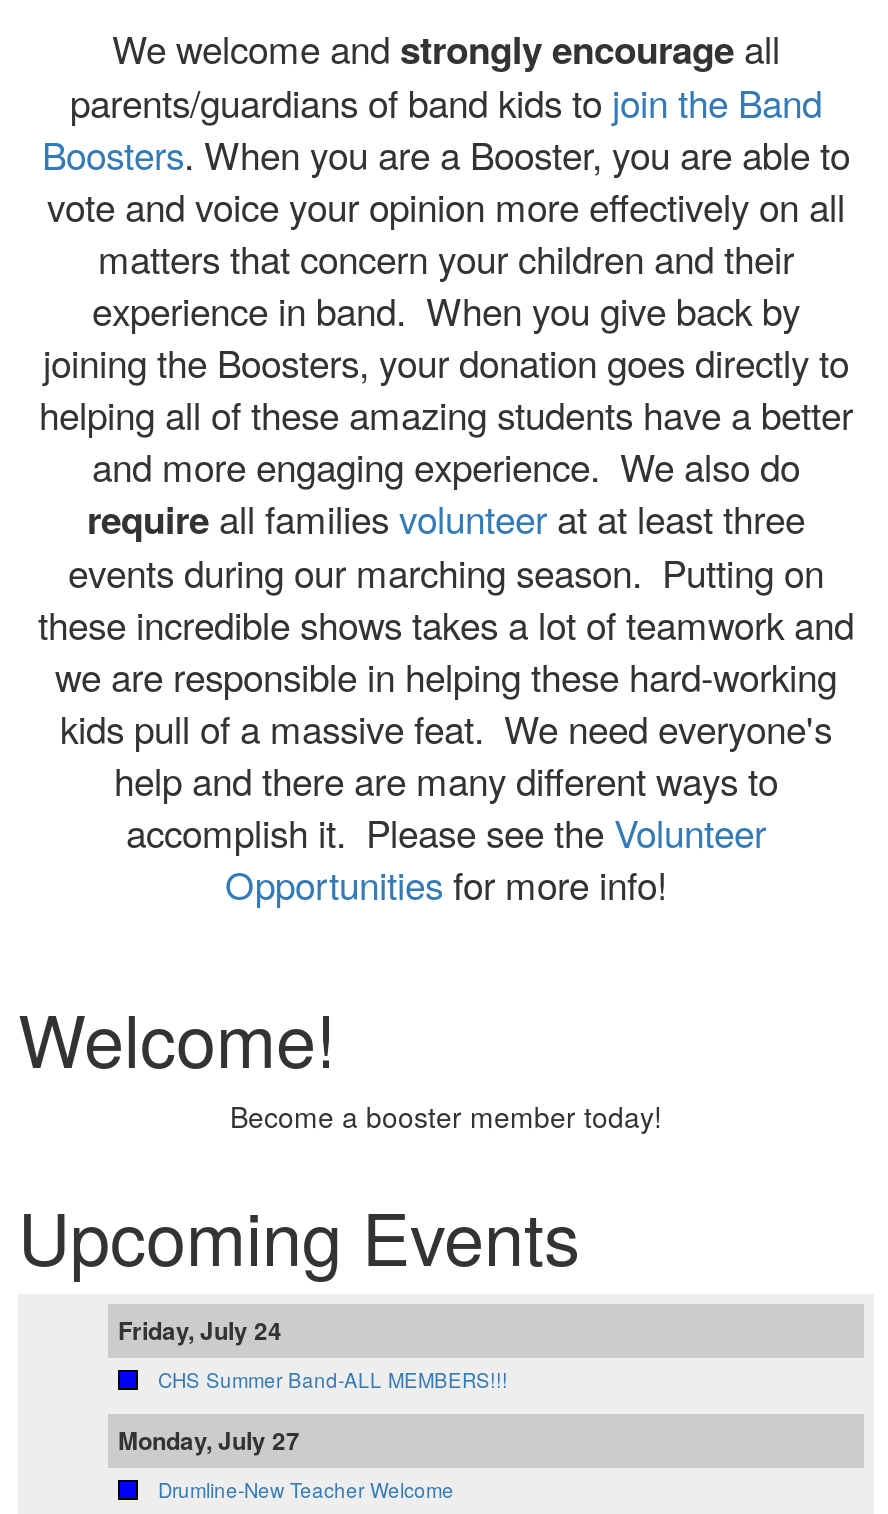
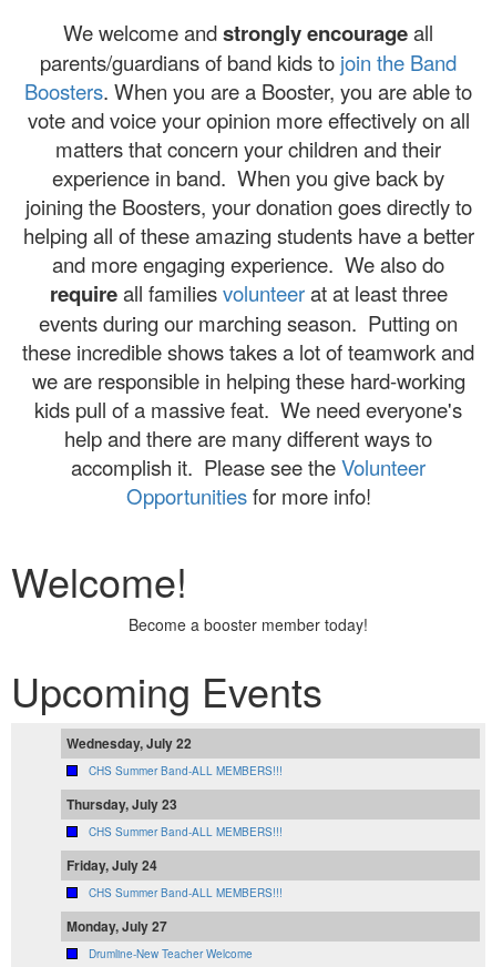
+ Wednesday, July 22
+ CHS Summer Band-ALL MEMBERS!!!
+ Thursday, July 23
+ CHS Summer Band-ALL MEMBERS!!!
